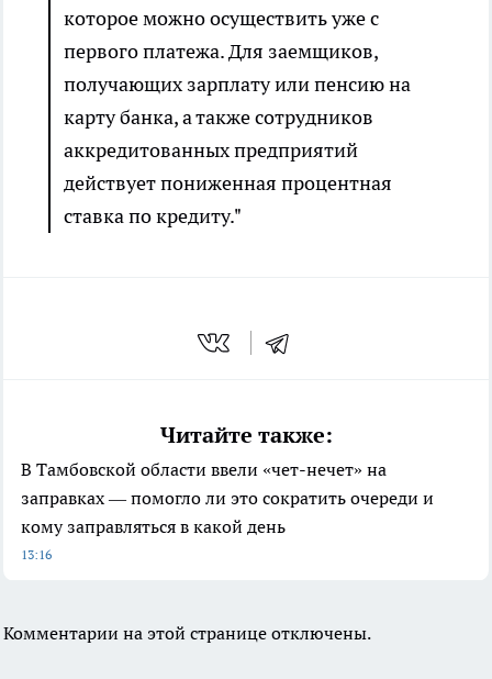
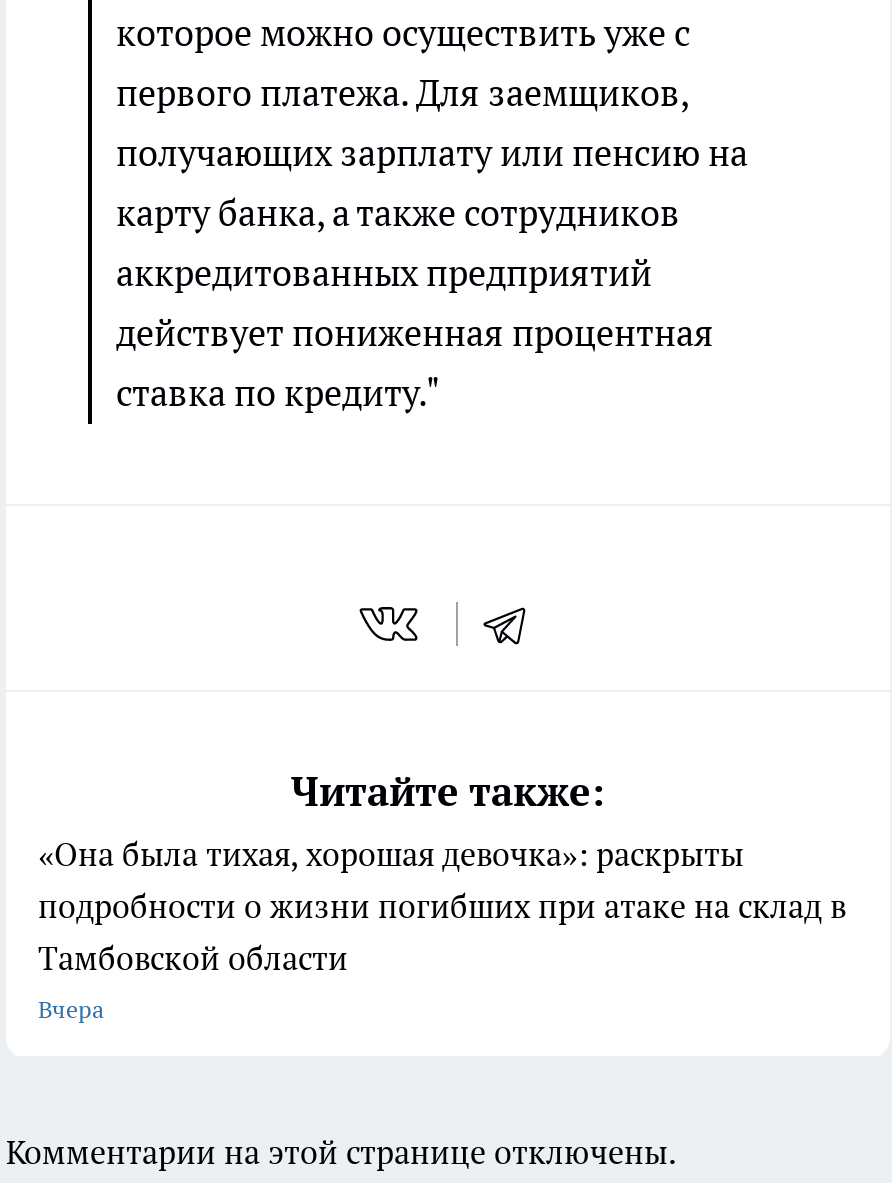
- В Тамбовской области ввели «чет-нечет» на
- заправках — помогло ли это сократить очереди и
- кому заправляться в какой день
- 13:16
+ «Она была тихая, хорошая девочка»: раскрыты
+ подробности о жизни погибших при атаке на склад в
+ Тамбовской области
+ Вчера
